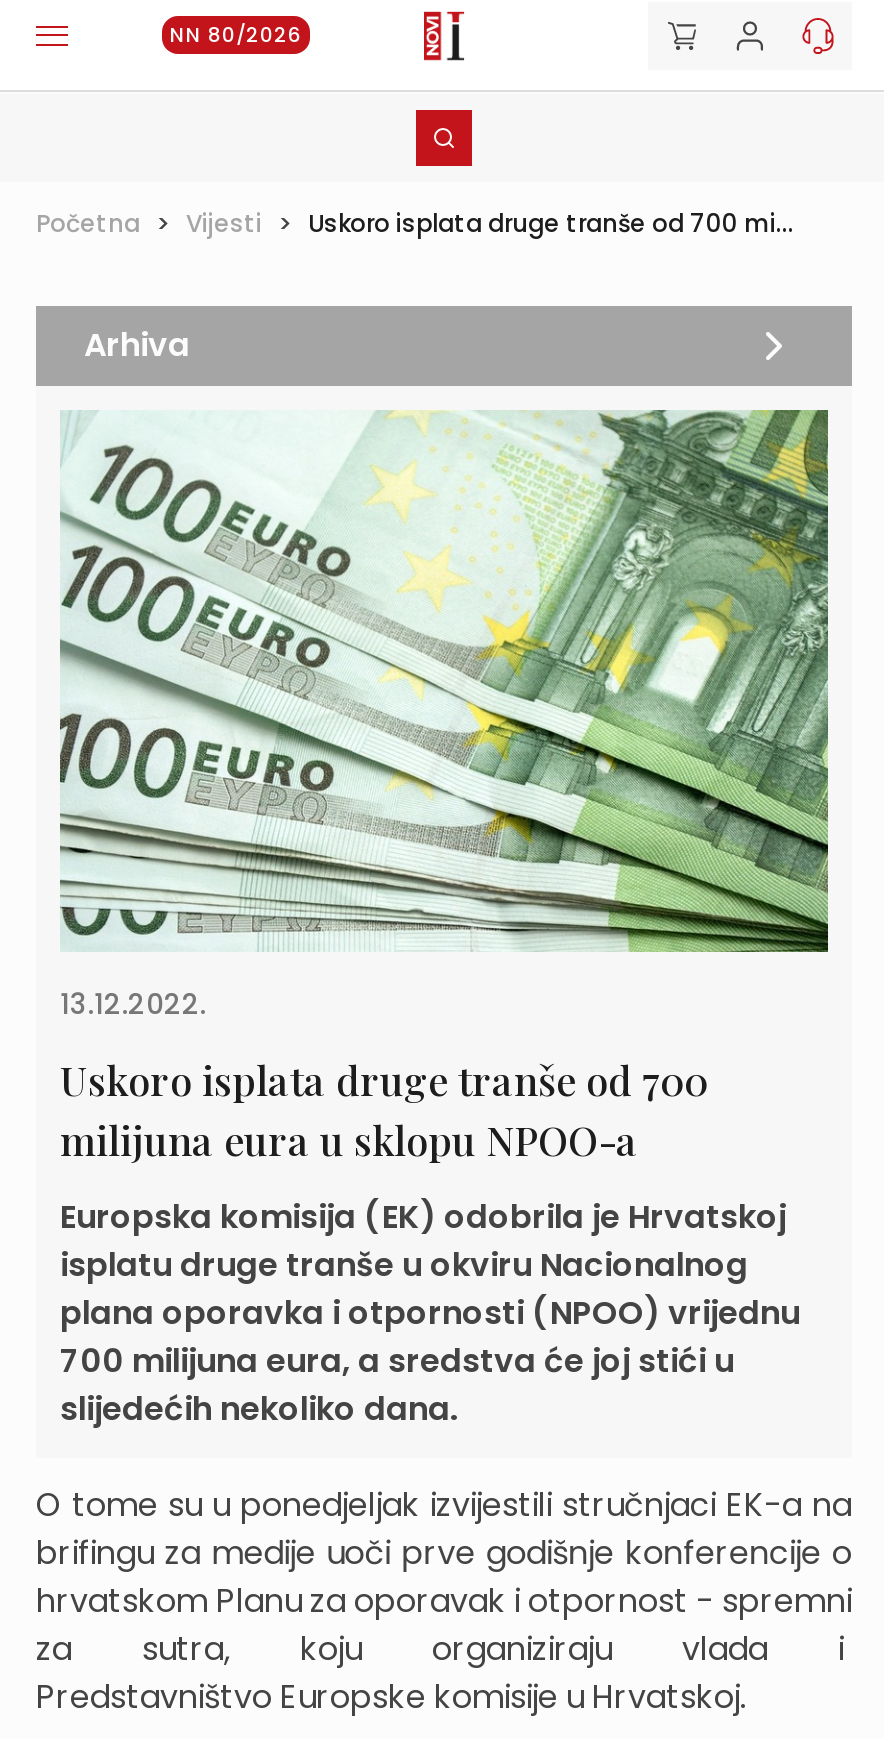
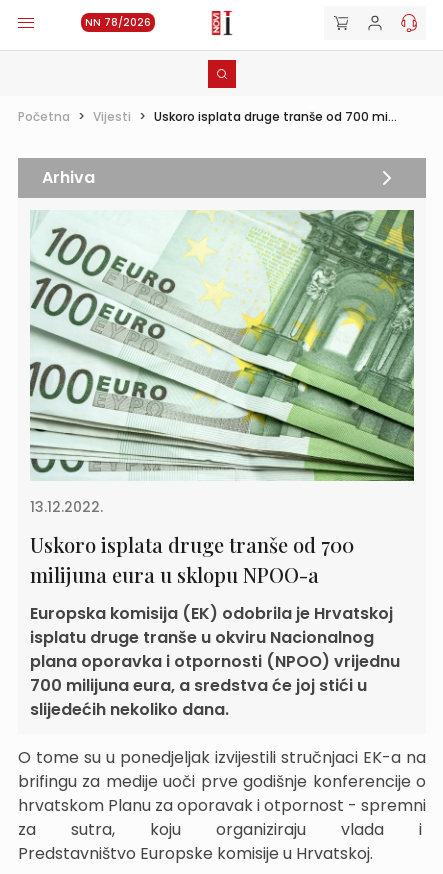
- NN 80/2026
+ NN 78/2026
